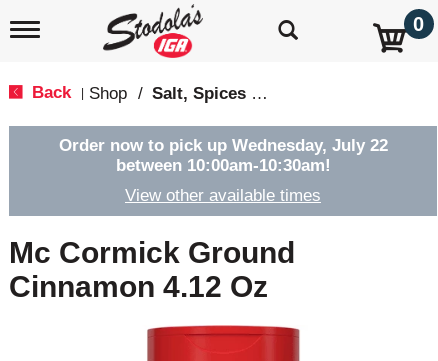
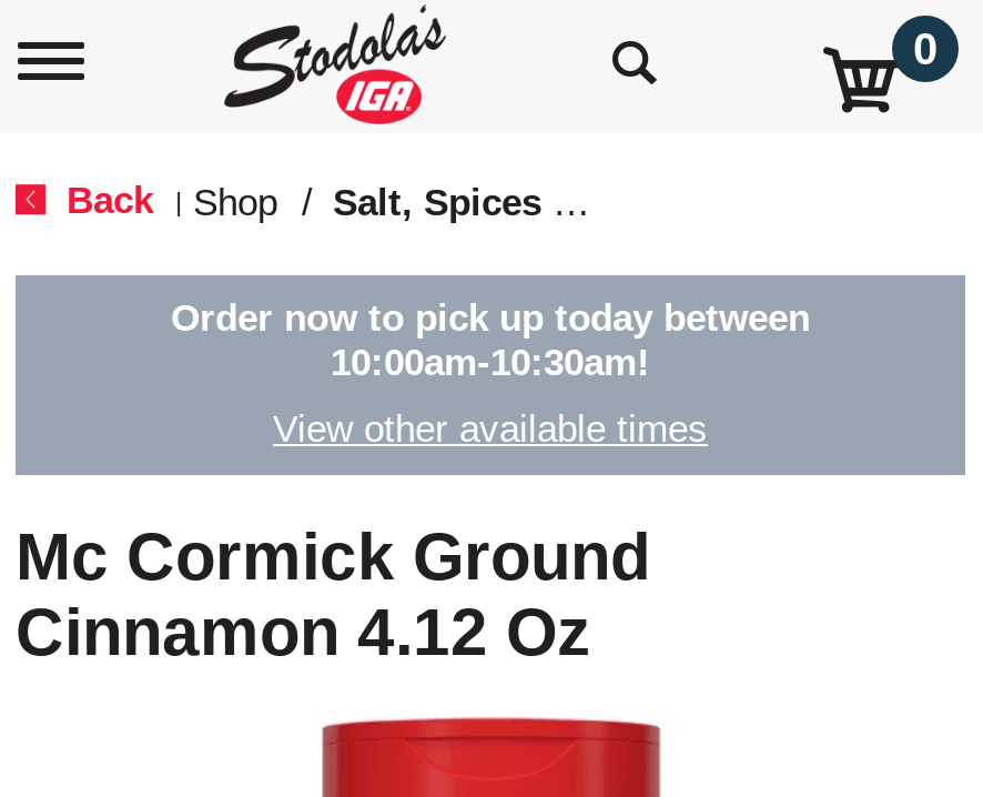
- Order now to pick up Wednesday, July 22
- between 10:00am-10:30am!
+ Order now to pick up today between
+ 10:00am-10:30am!
